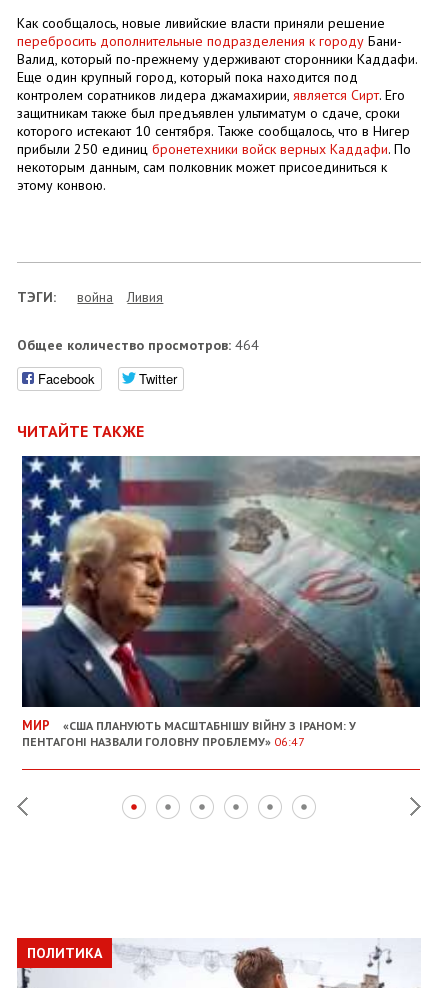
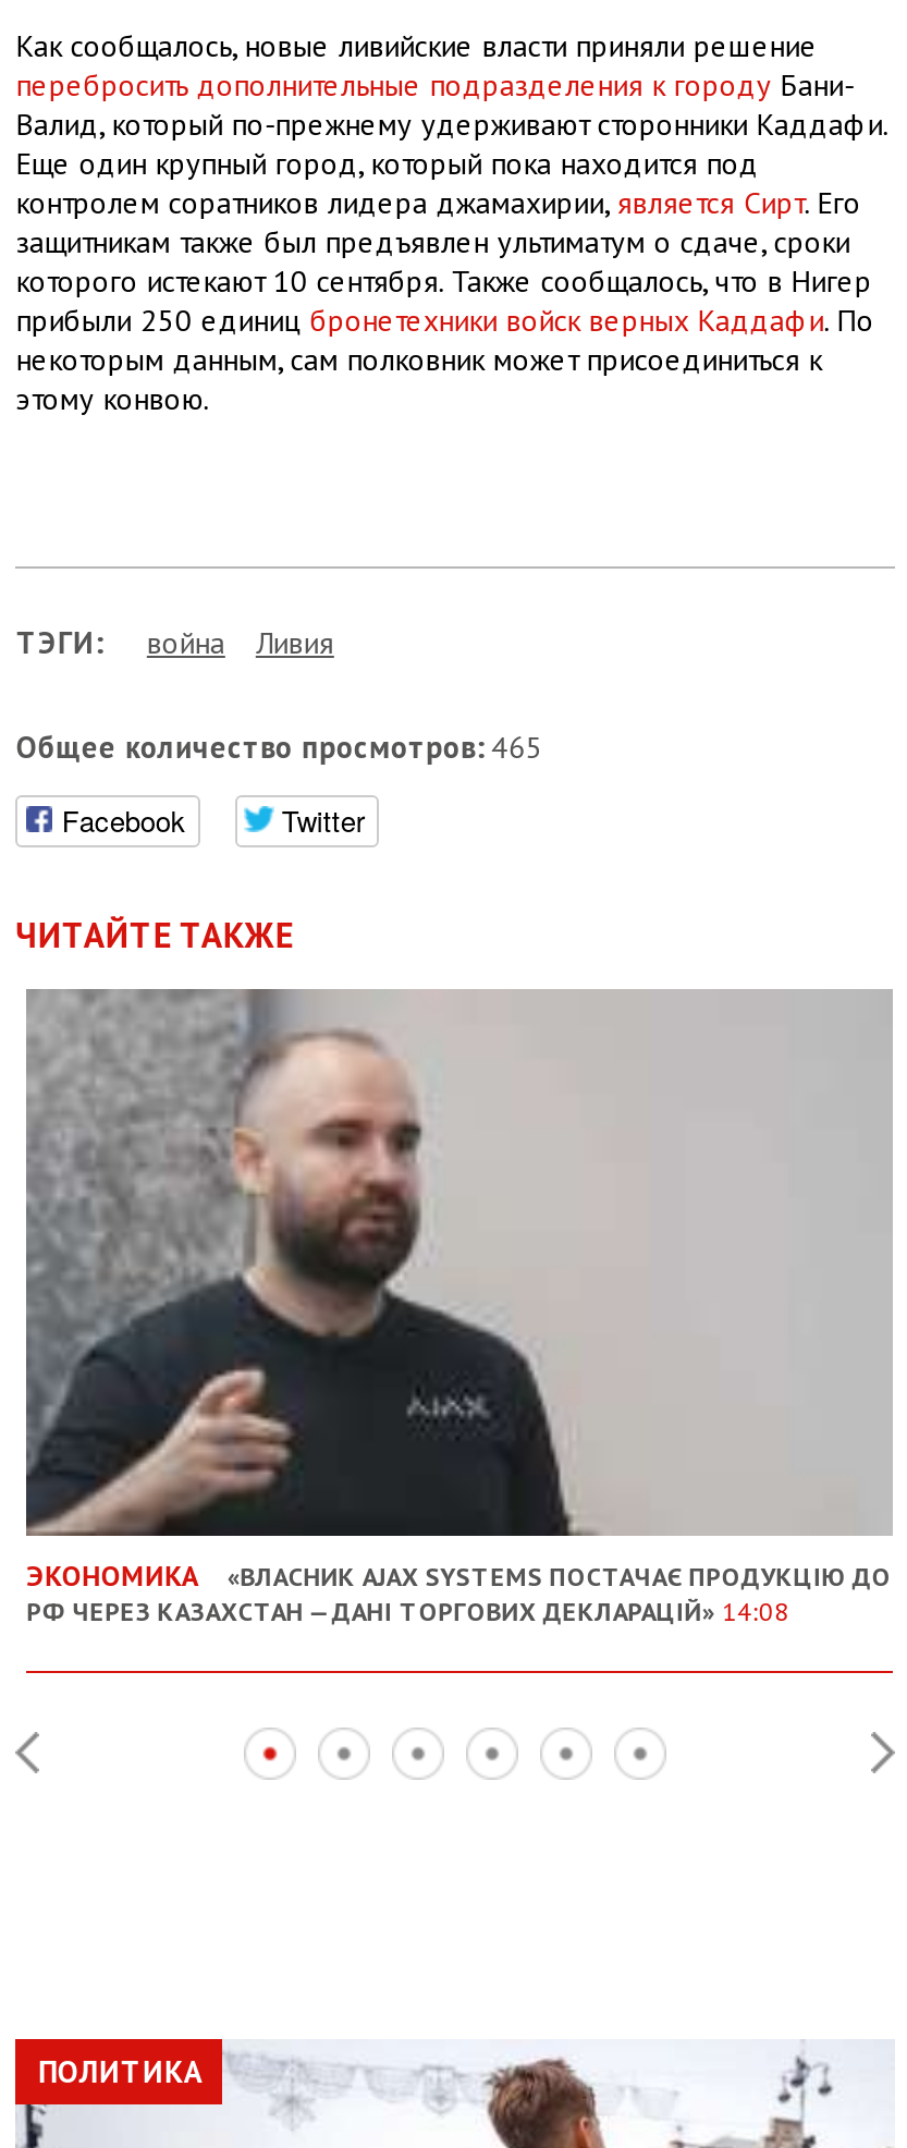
- Общее количество просмотров: 464
+ Общее количество просмотров: 465

- [image]
- МИР
- «США ПЛАНУЮТЬ МАСШТАБНІШУ ВІЙНУ З ІРАНОМ: У
- ПЕНТАГОНІ НАЗВАЛИ ГОЛОВНУ ПРОБЛЕМУ» 06:47
+ [image]
+ ЭКОНОМИКА
+ «ВЛАСНИК AJAX SYSTEMS ПОСТАЧАЄ ПРОДУКЦІЮ ДО
+ РФ ЧЕРЕЗ КАЗАХСТАН — ДАНІ ТОРГОВИХ ДЕКЛАРАЦІЙ» 14:08
